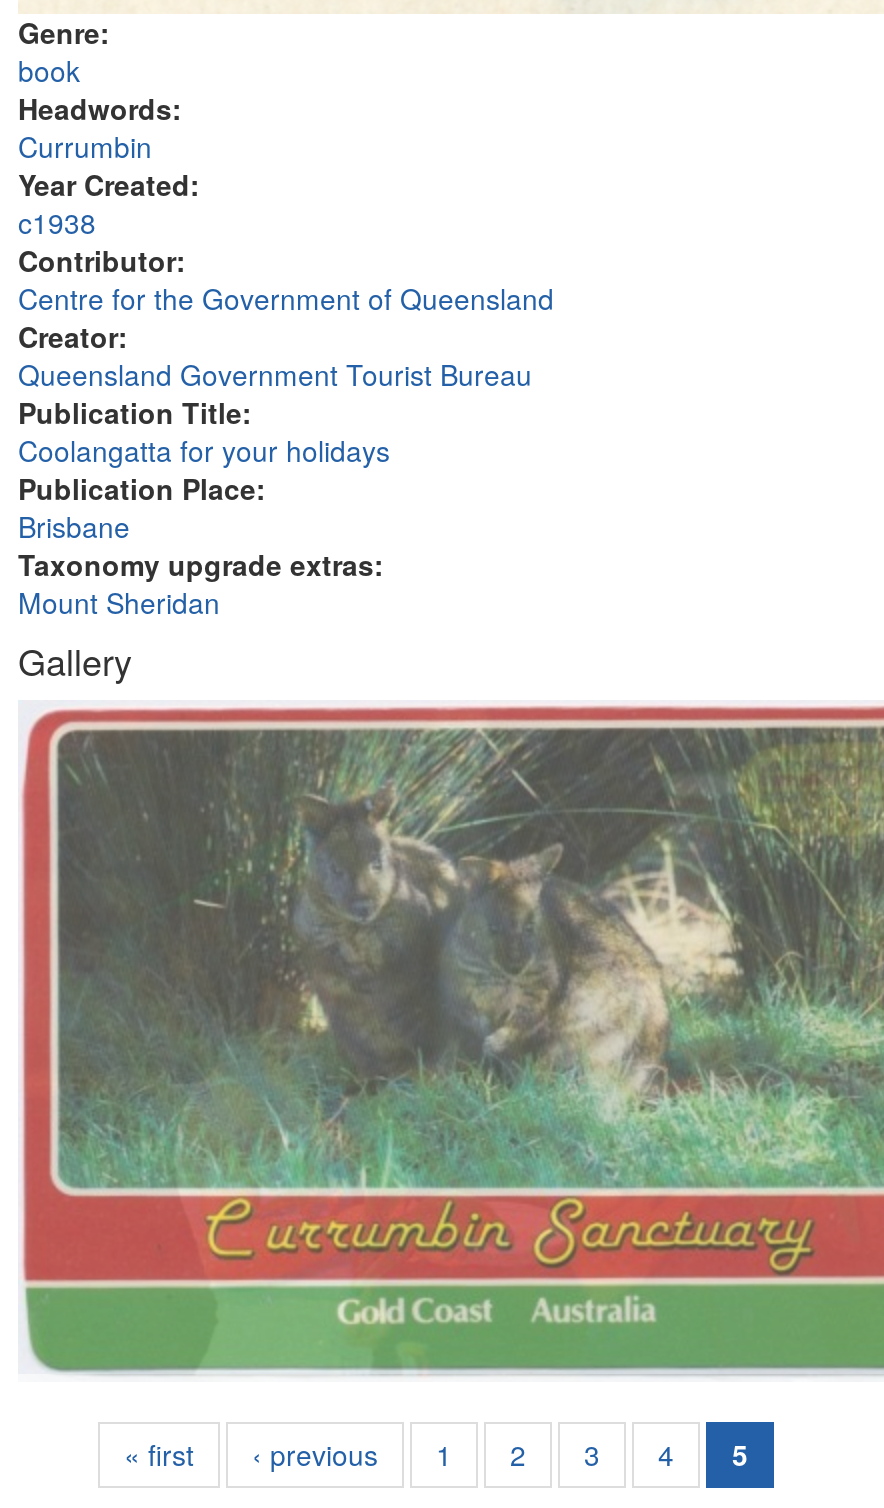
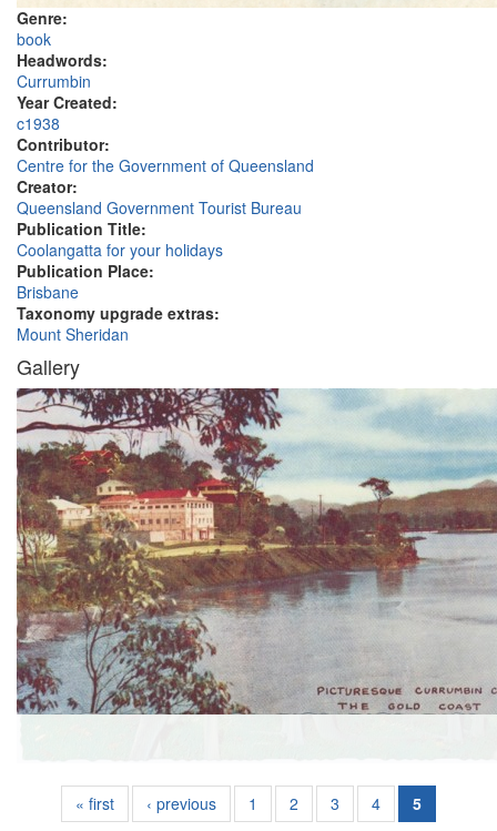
- [image]
+ [image]
